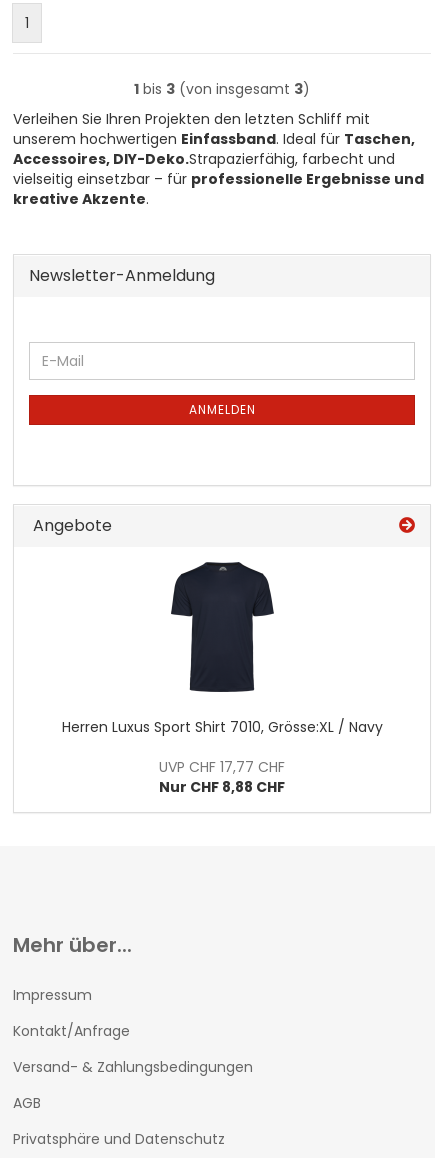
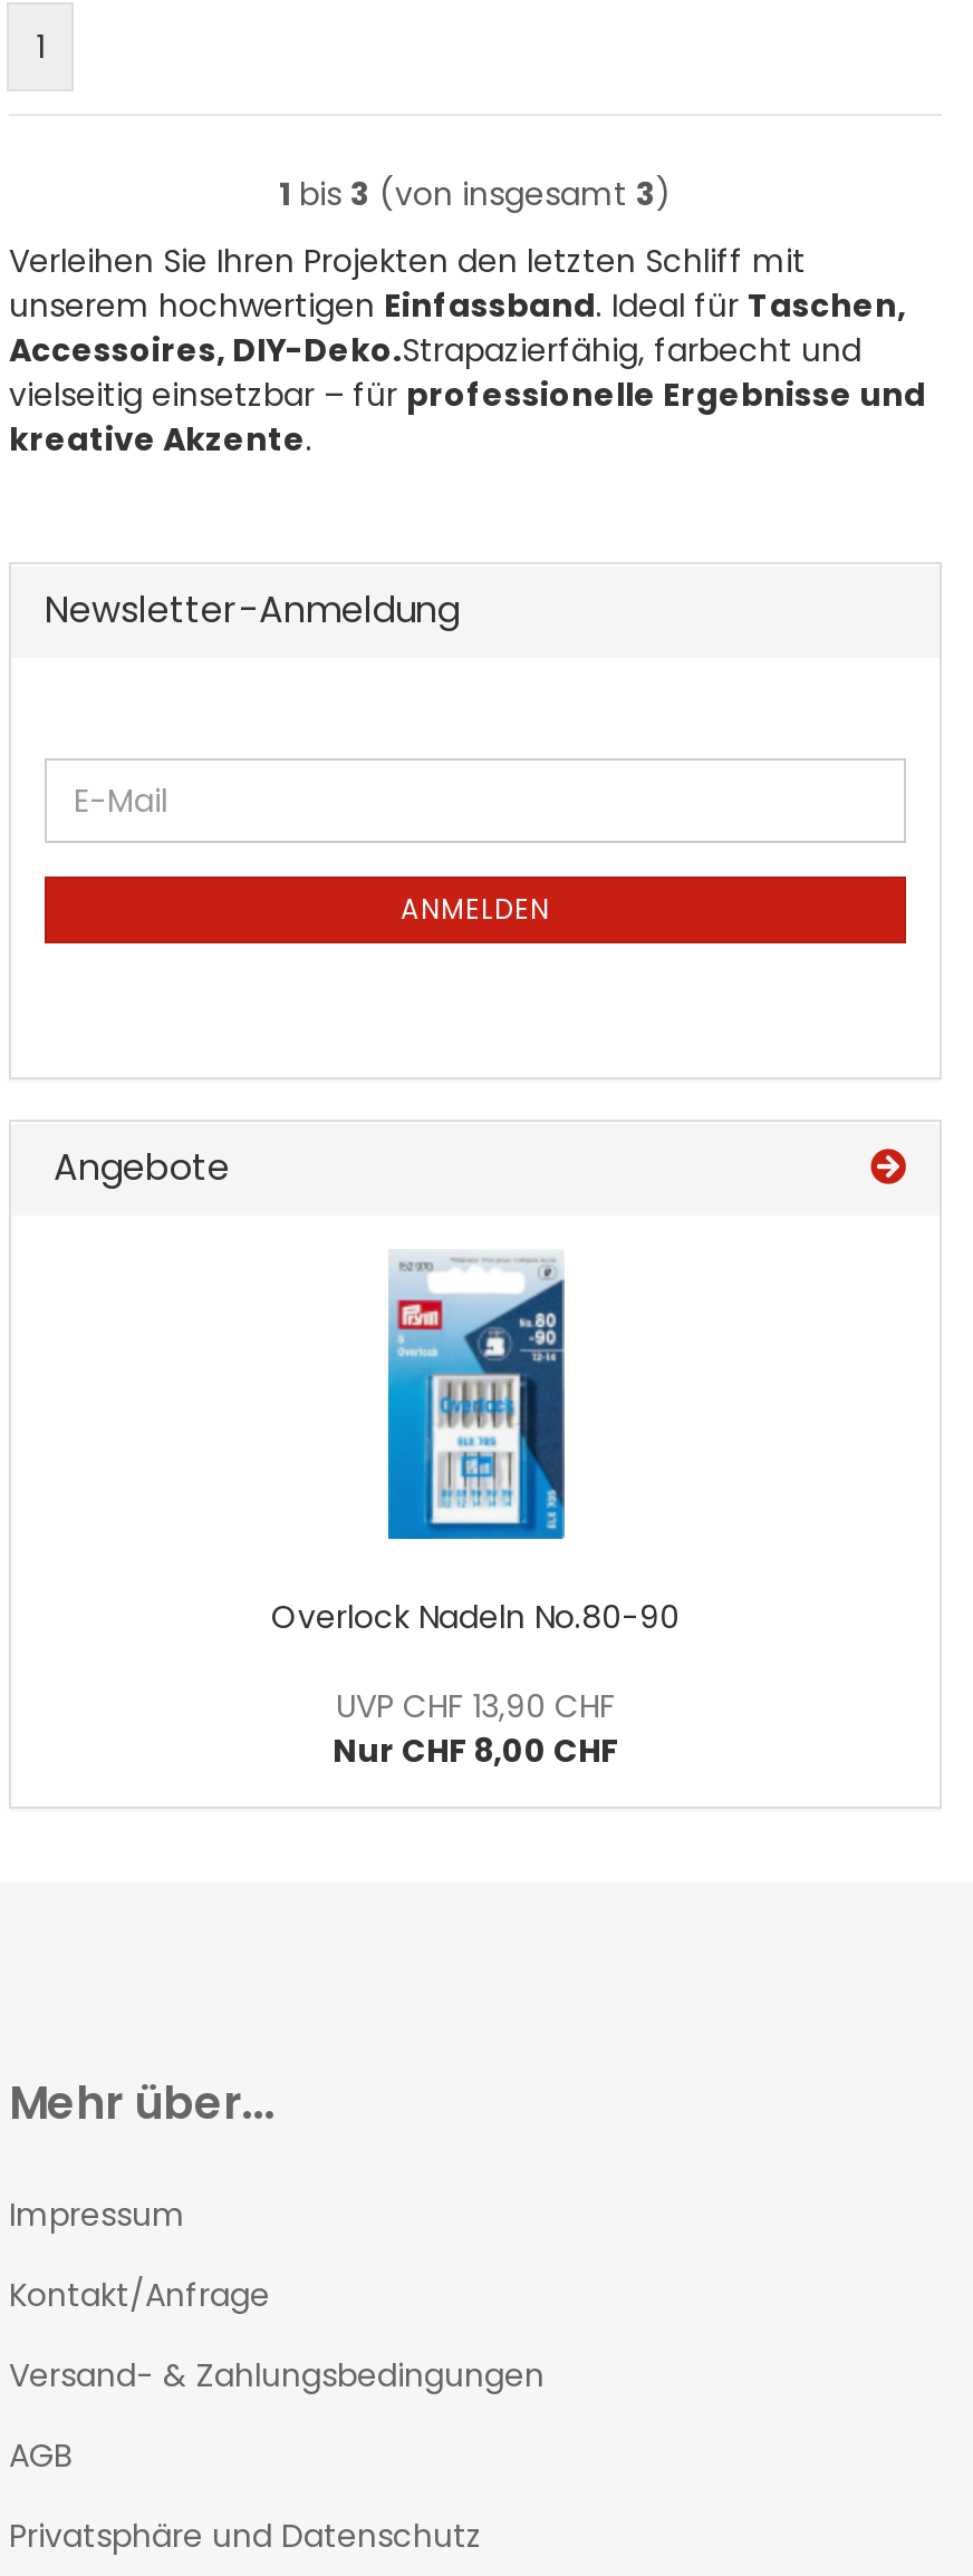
- [image]
- Herren Luxus Sport Shirt 7010, Grösse:XL / Navy
+ [image]
+ Overlock Nadeln No.80-90

- UVP CHF 17,77 CHF
- Nur CHF 8,88 CHF
+ UVP CHF 13,90 CHF
+ Nur CHF 8,00 CHF
